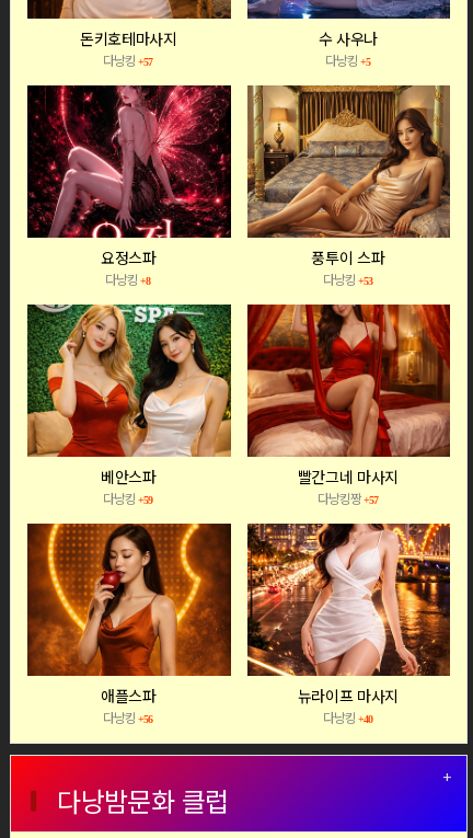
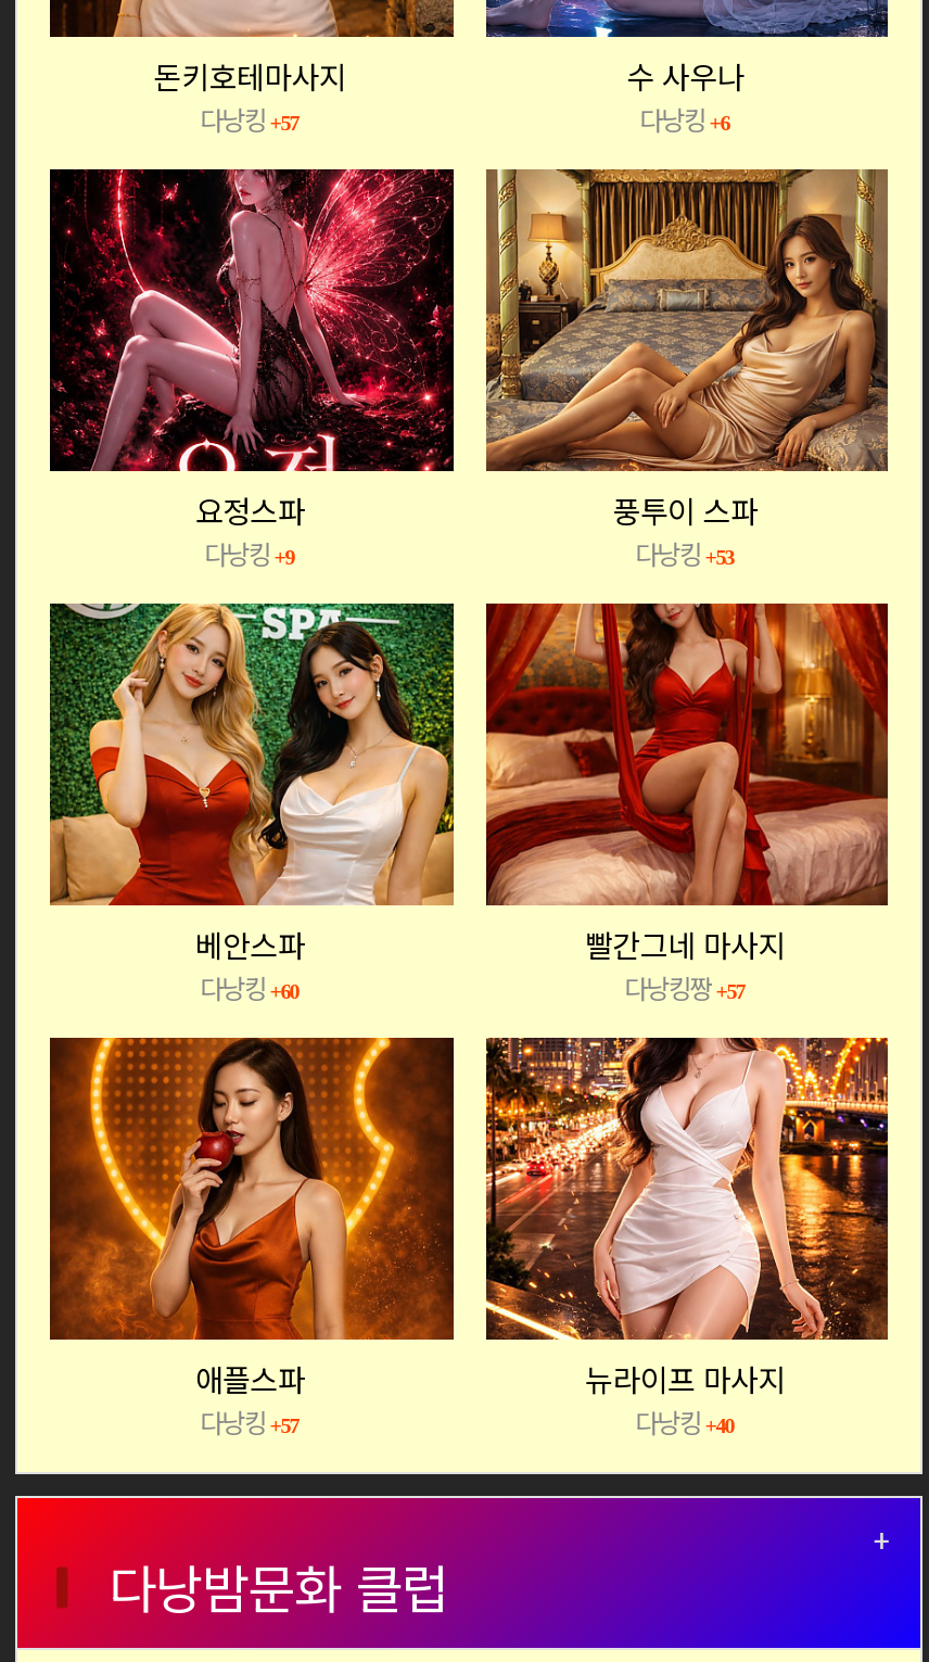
- 다낭킹+5
+ 다낭킹+6

- 다낭킹+8
+ 다낭킹+9

- 다낭킹+59
+ 다낭킹+60

- 다낭킹+56
+ 다낭킹+57
